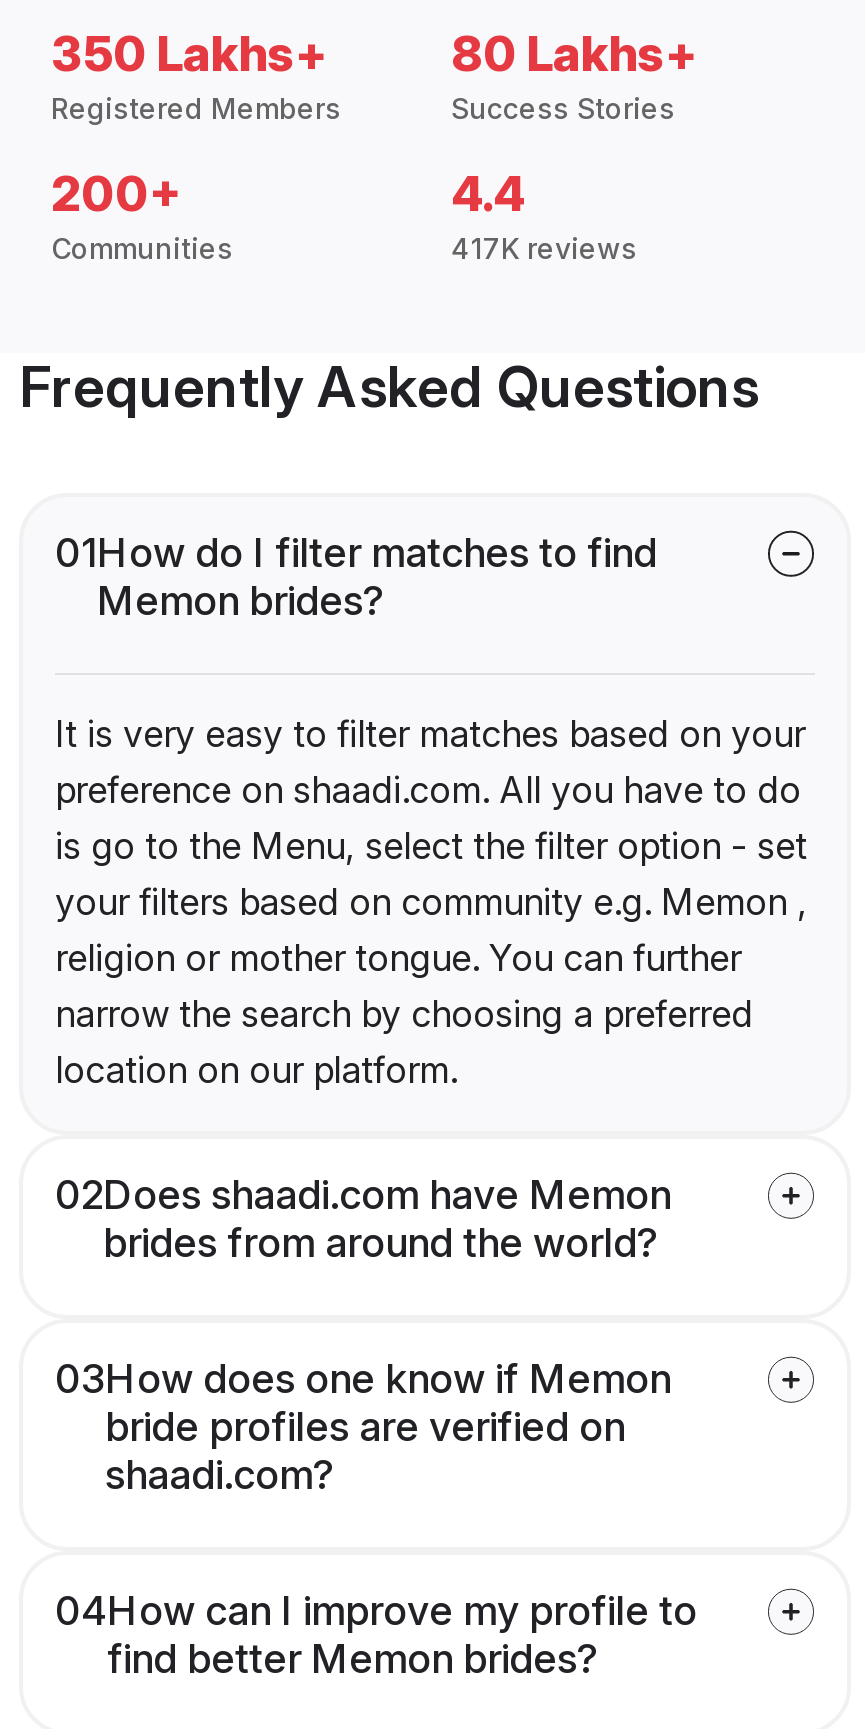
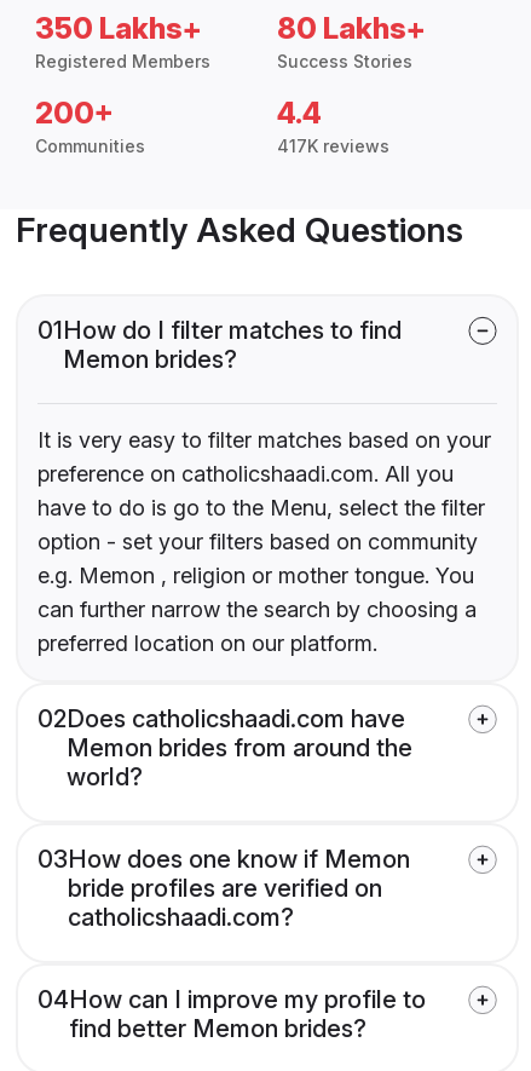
- preference on shaadi.com. All you have to do
- is go to the Menu, select the filter option - set
- your filters based on community e.g. Memon ,
- religion or mother tongue. You can further
- narrow the search by choosing a preferred
- location on our platform.
+ preference on catholicshaadi.com. All you
+ have to do is go to the Menu, select the filter
+ option - set your filters based on community
+ e.g. Memon , religion or mother tongue. You
+ can further narrow the search by choosing a
+ preferred location on our platform.

- 02Does shaadi.com have Memon
- brides from around the world?
+ 02Does catholicshaadi.com have
+ Memon brides from around the
+ world?

- shaadi.com?
+ catholicshaadi.com?
